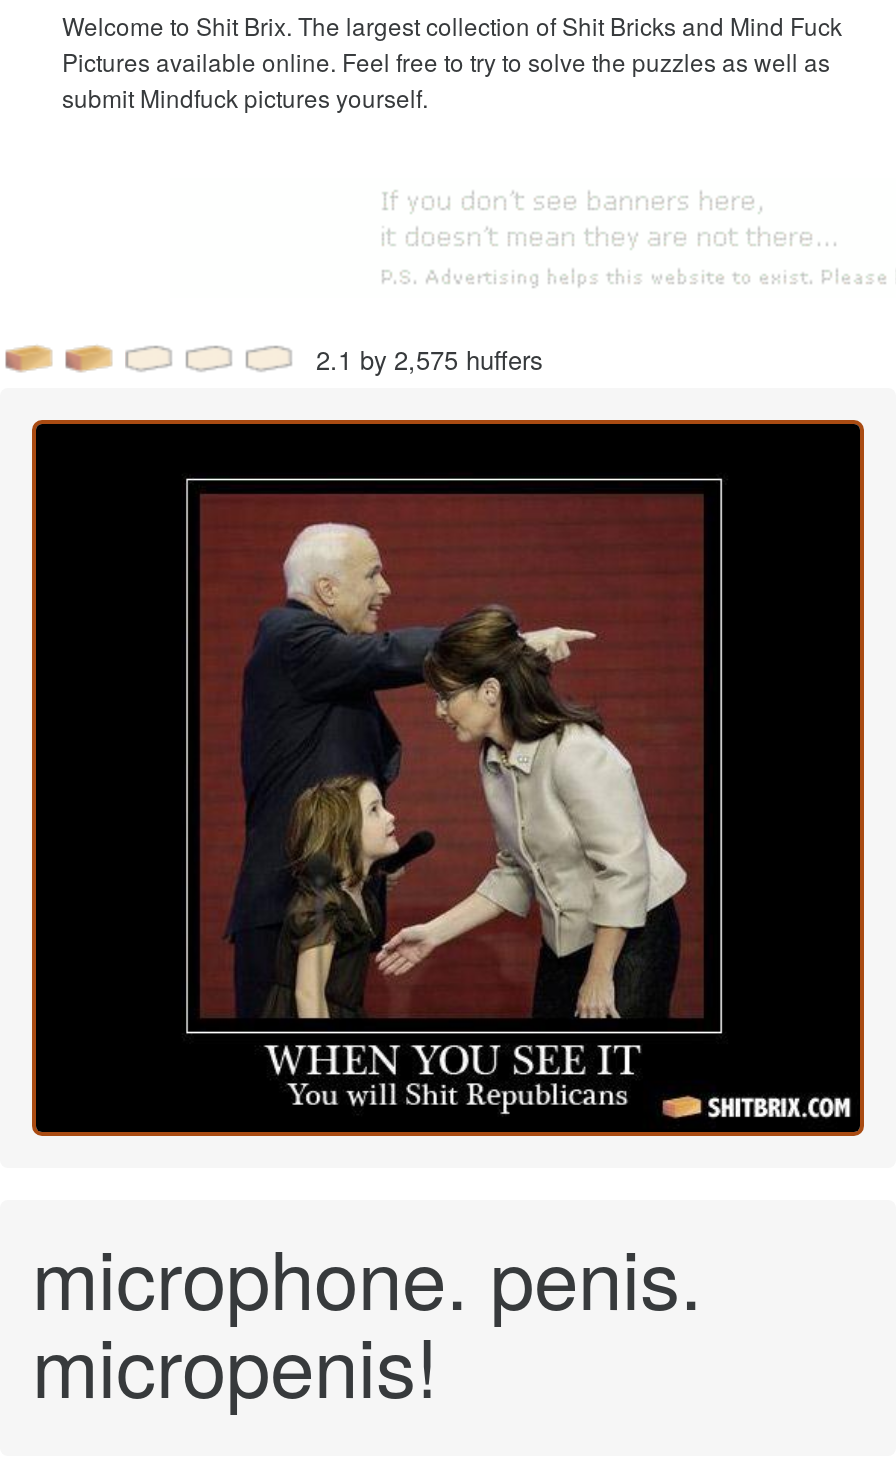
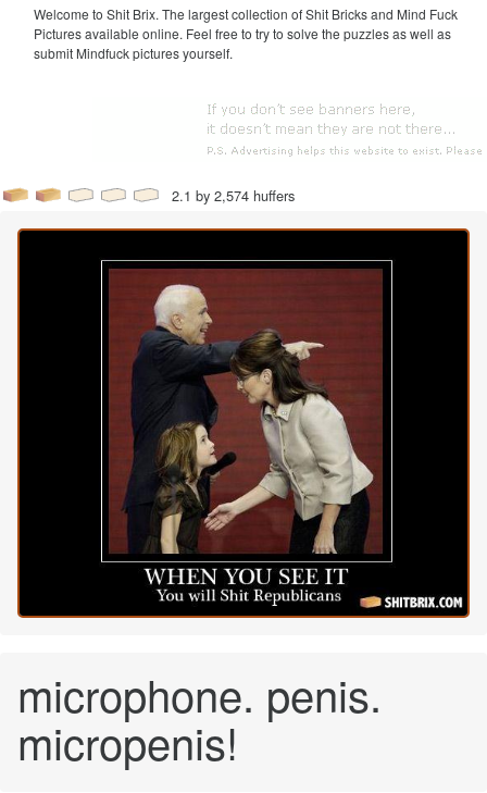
- 2.1 by 2,575 huffers
+ 2.1 by 2,574 huffers
